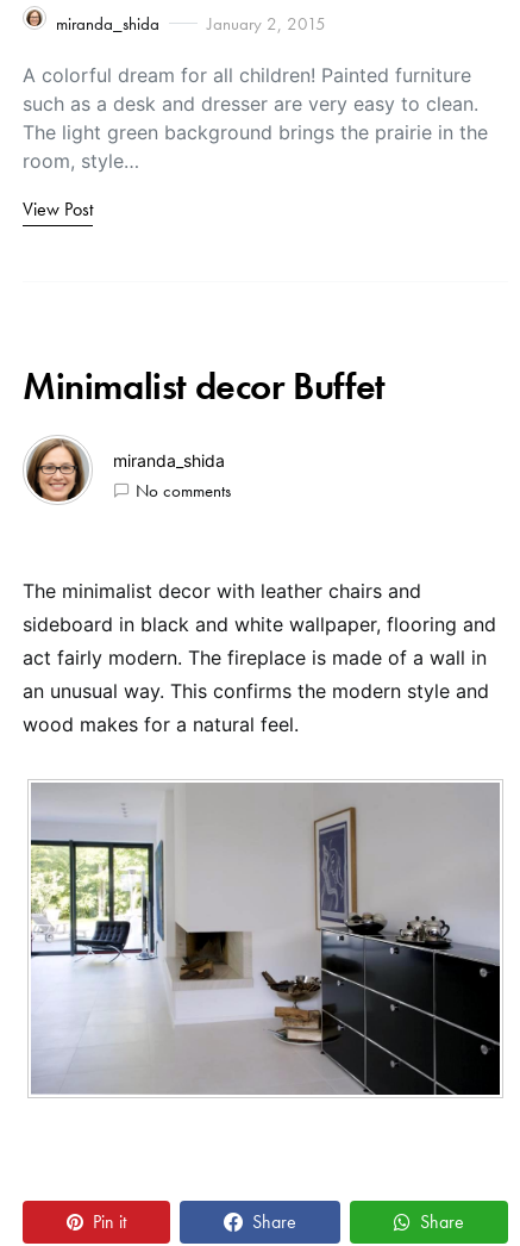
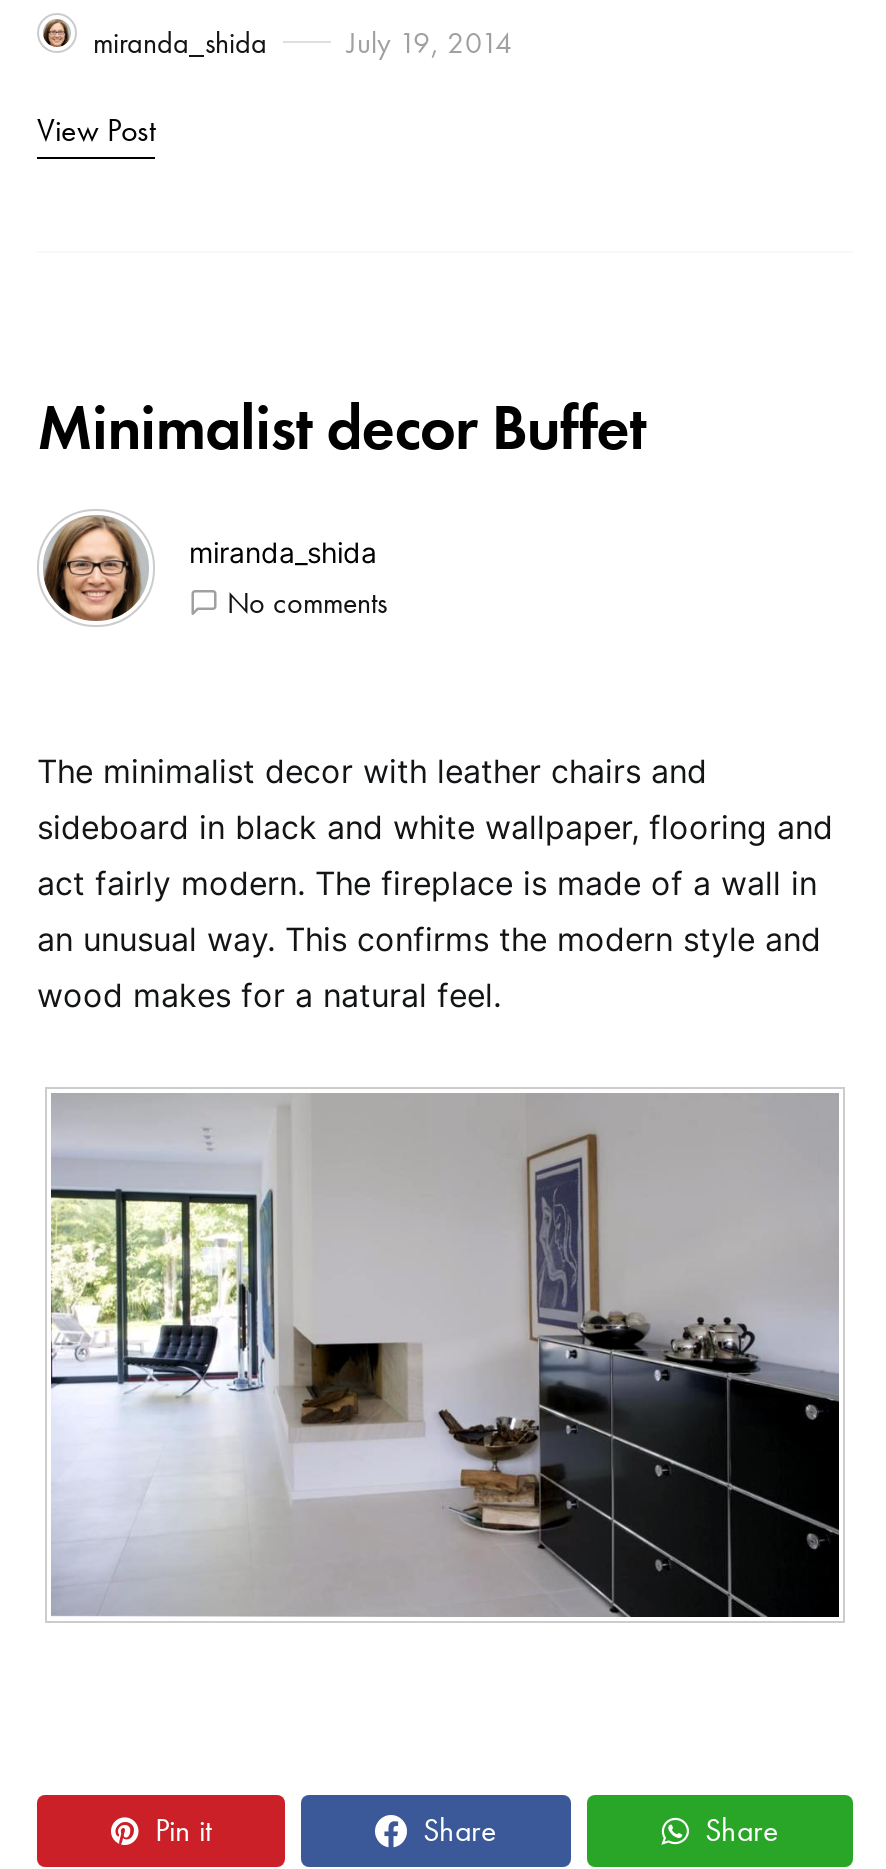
- January 2, 2015
- A colorful dream for all children! Painted furniture
- such as a desk and dresser are very easy to clean.
- The light green background brings the prairie in the
- room, style…
+ July 19, 2014
